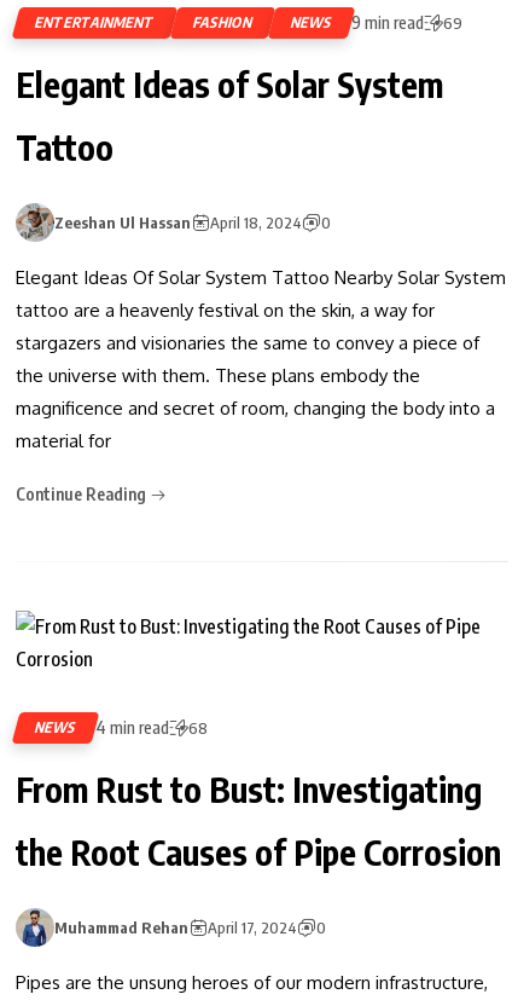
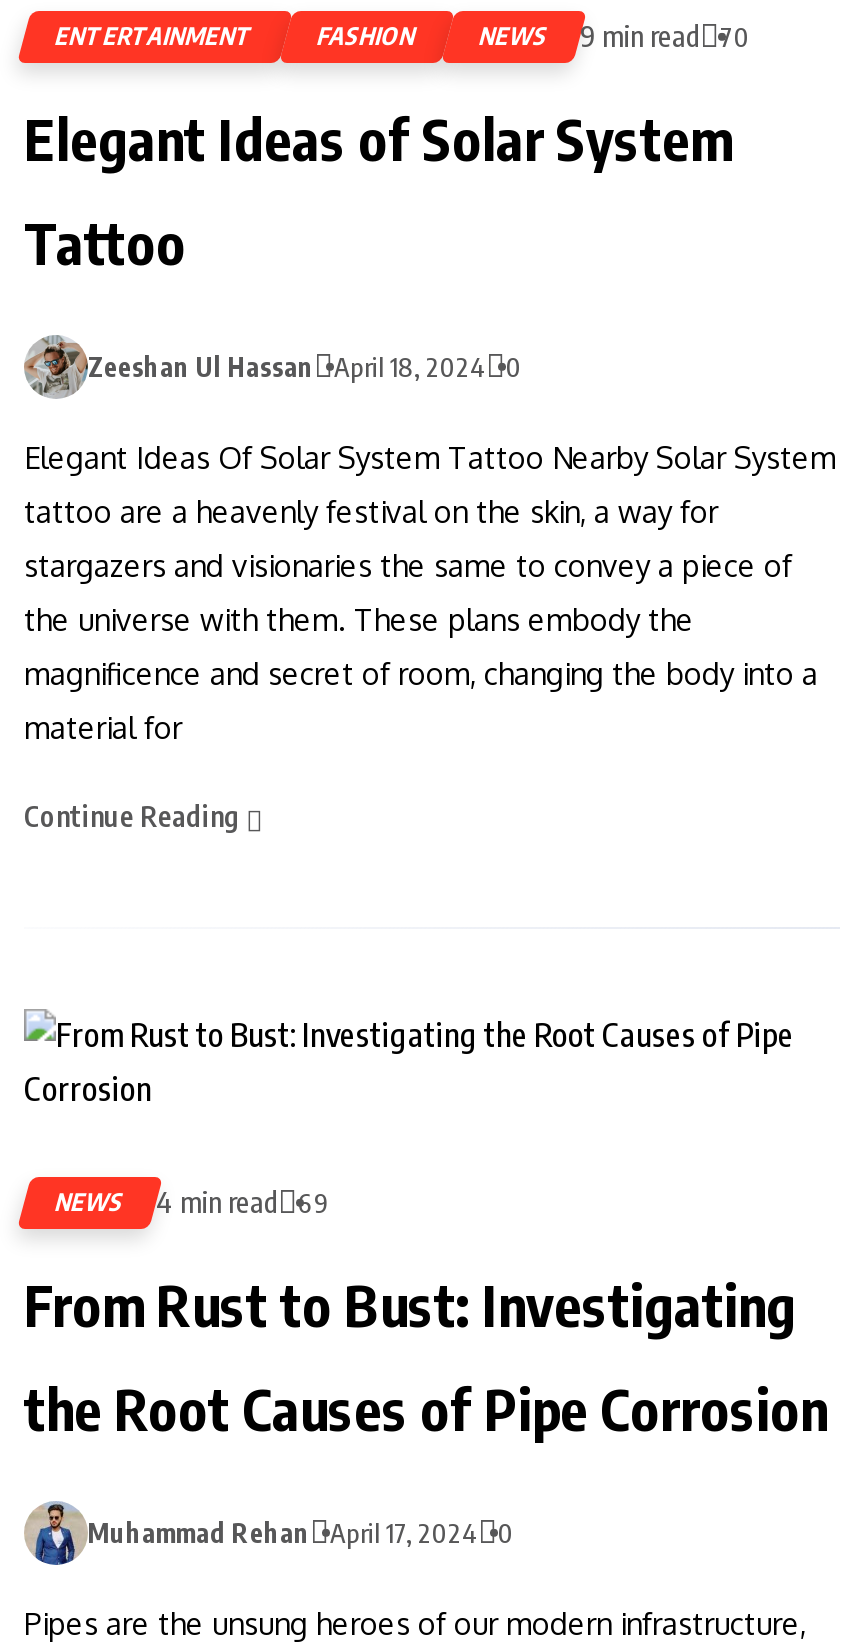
- 69
+ 70

- NEWS 4 min read 68
+ NEWS 4 min read 69
